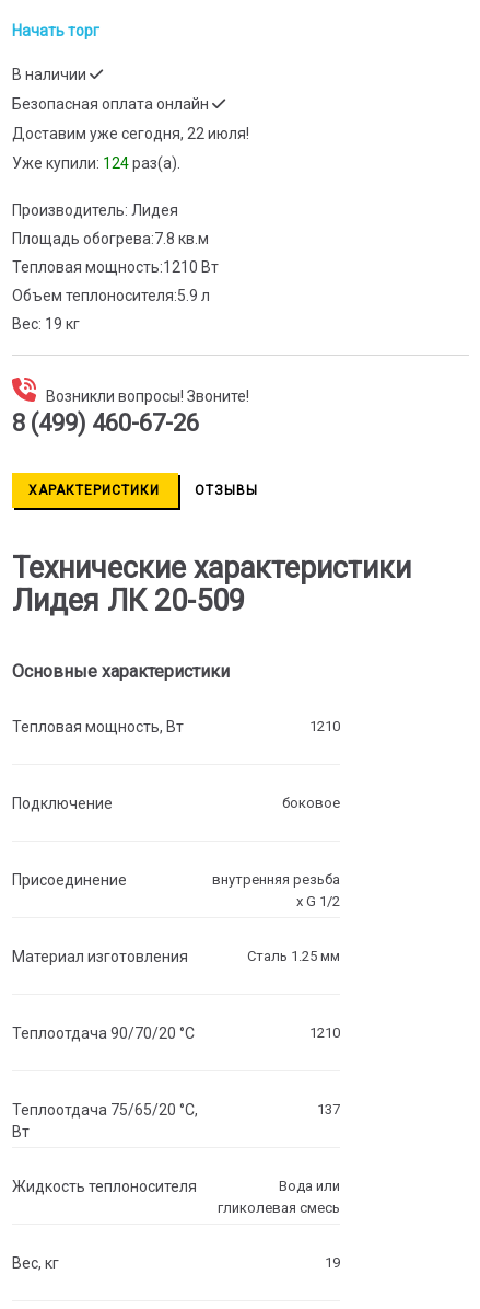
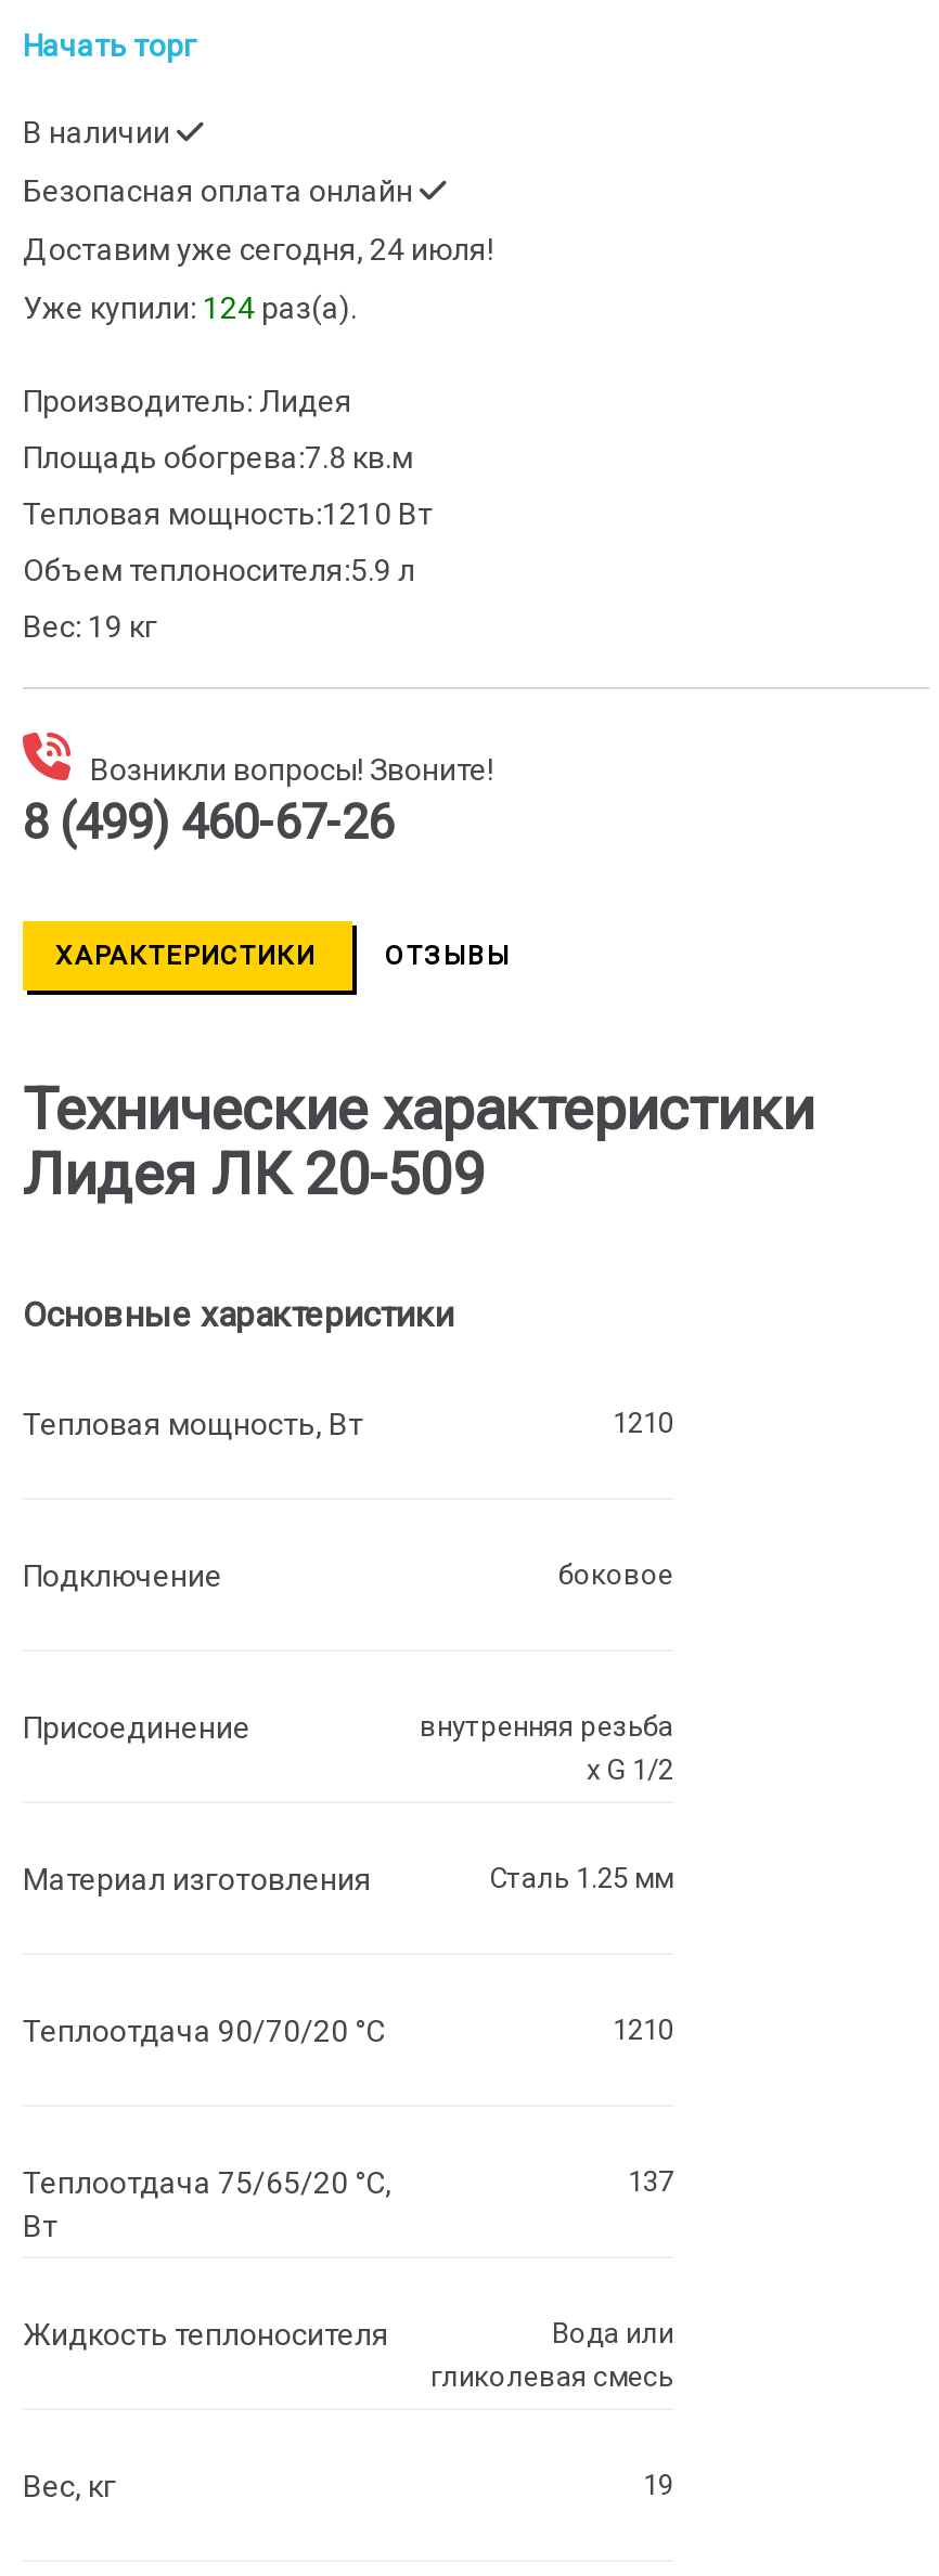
- Доставим уже сегодня, 22 июля!
+ Доставим уже сегодня, 24 июля!
